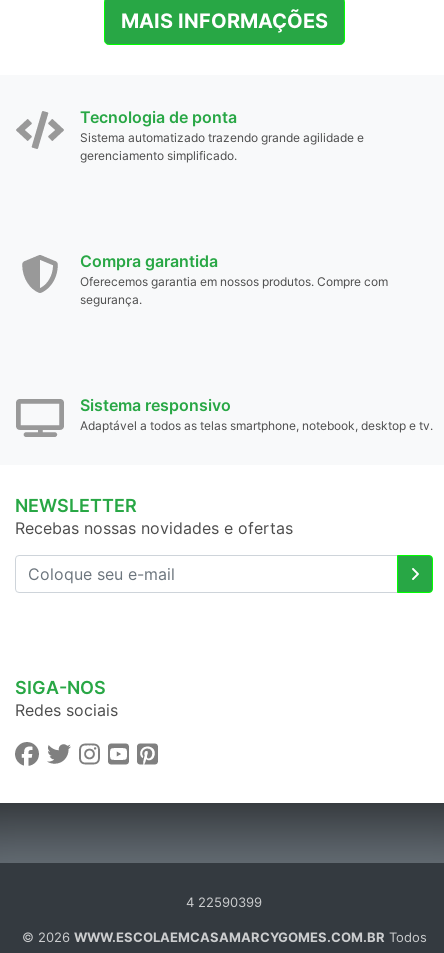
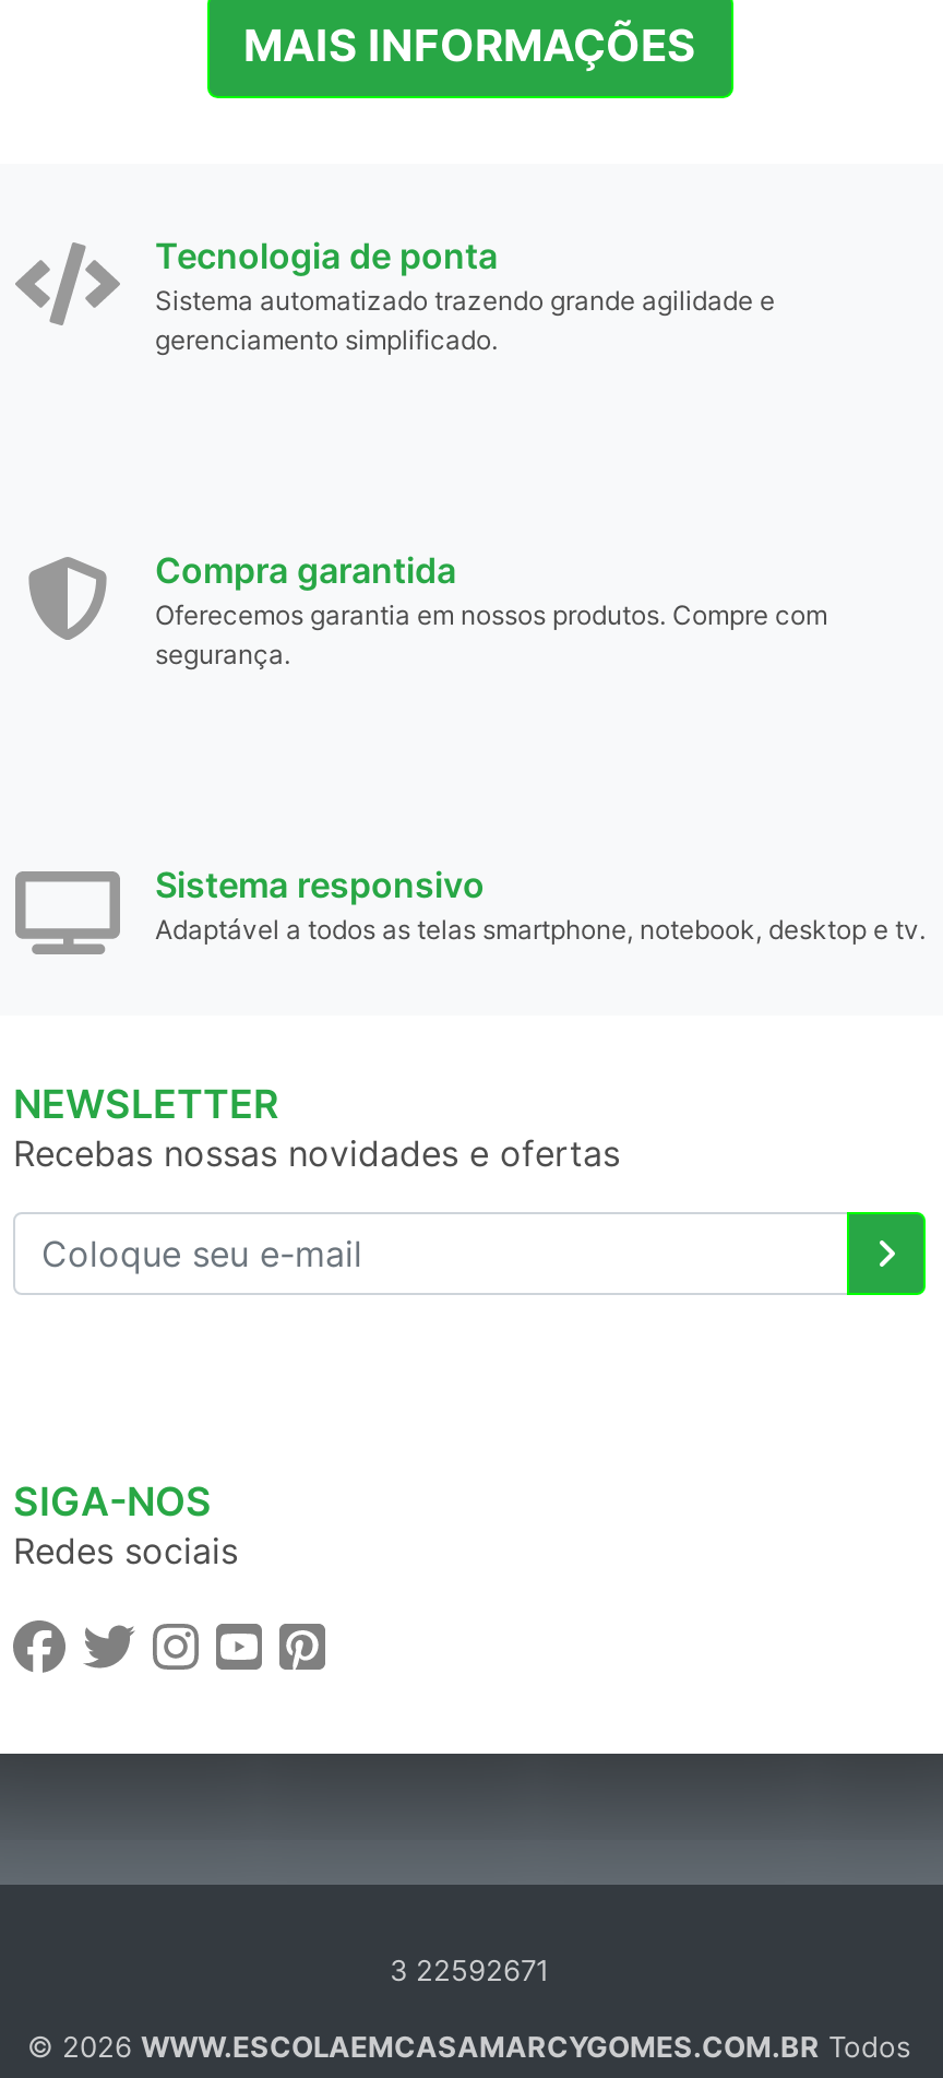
- 4 22590399
+ 3 22592671
